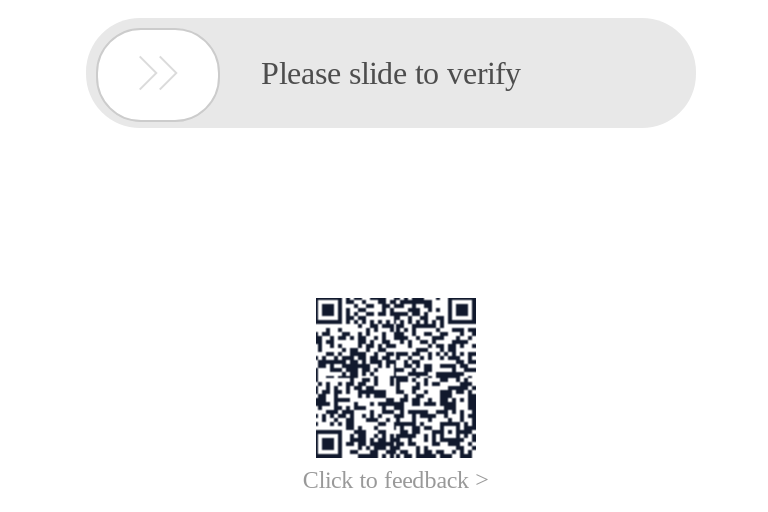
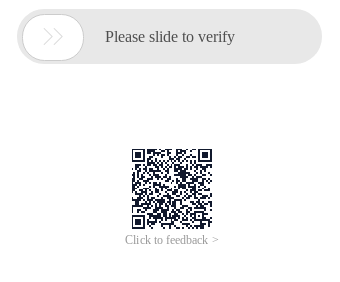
- [image]
+ [image]
